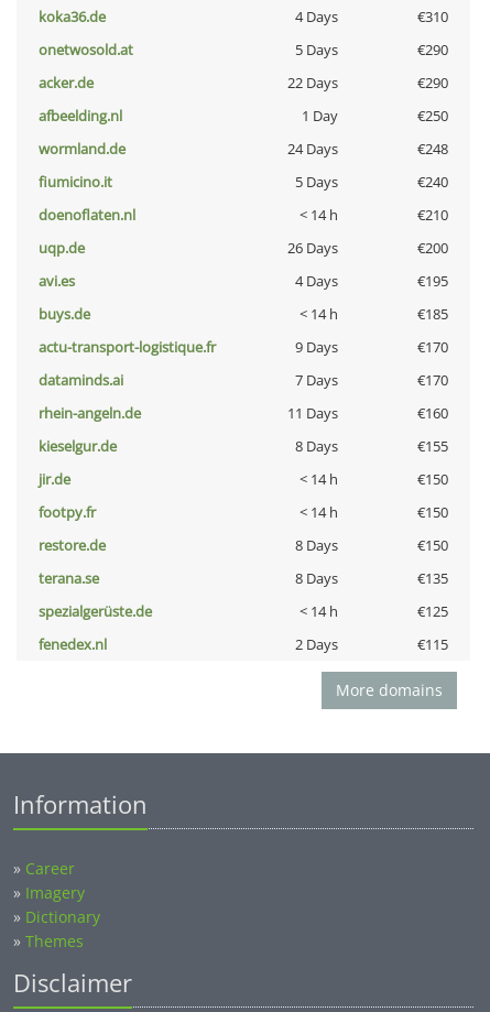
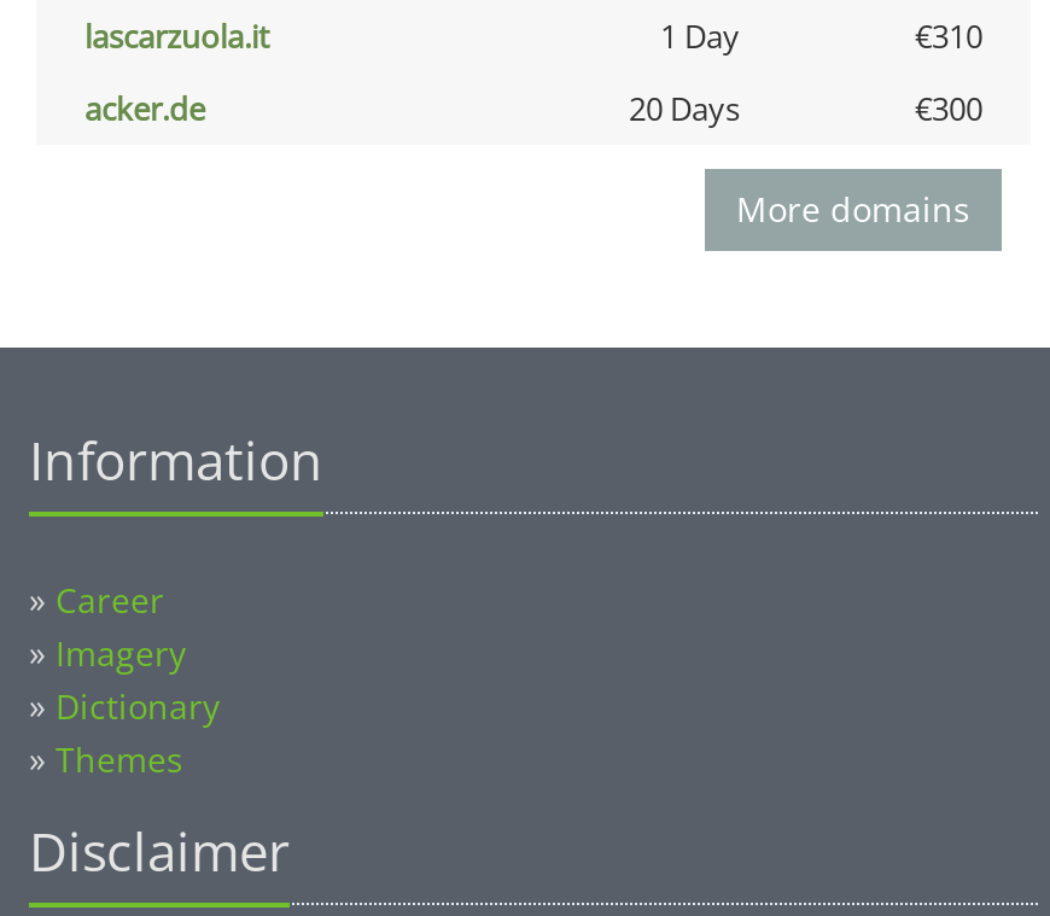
- koka36.de
- 4 Days
+ lascarzuola.it
+ 1 Day

- onetwosold.at
- 5 Days
- €290

- 22 Days
- €290
- afbeelding.nl
- 1 Day
- €250
- wormland.de
- 24 Days
- €248
- fiumicino.it
- 5 Days
- €240
- doenoflaten.nl
- < 14 h
- €210
- uqp.de
- 26 Days
- €200
- avi.es
- 4 Days
- €195
- buys.de
- < 14 h
- €185
- actu-transport-logistique.fr
- 9 Days
- €170
- dataminds.ai
- 7 Days
- €170
- rhein-angeln.de
- 11 Days
- €160
- kieselgur.de
- 8 Days
- €155
- jir.de
- < 14 h
- €150
- footpy.fr
- < 14 h
- €150
- restore.de
- 8 Days
- €150
- terana.se
- 8 Days
- €135
- spezialgerüste.de
- < 14 h
- €125
- fenedex.nl
- 2 Days
- €115
+ 20 Days
+ €300
